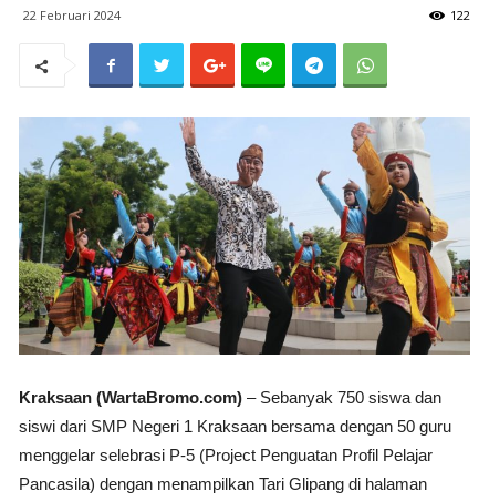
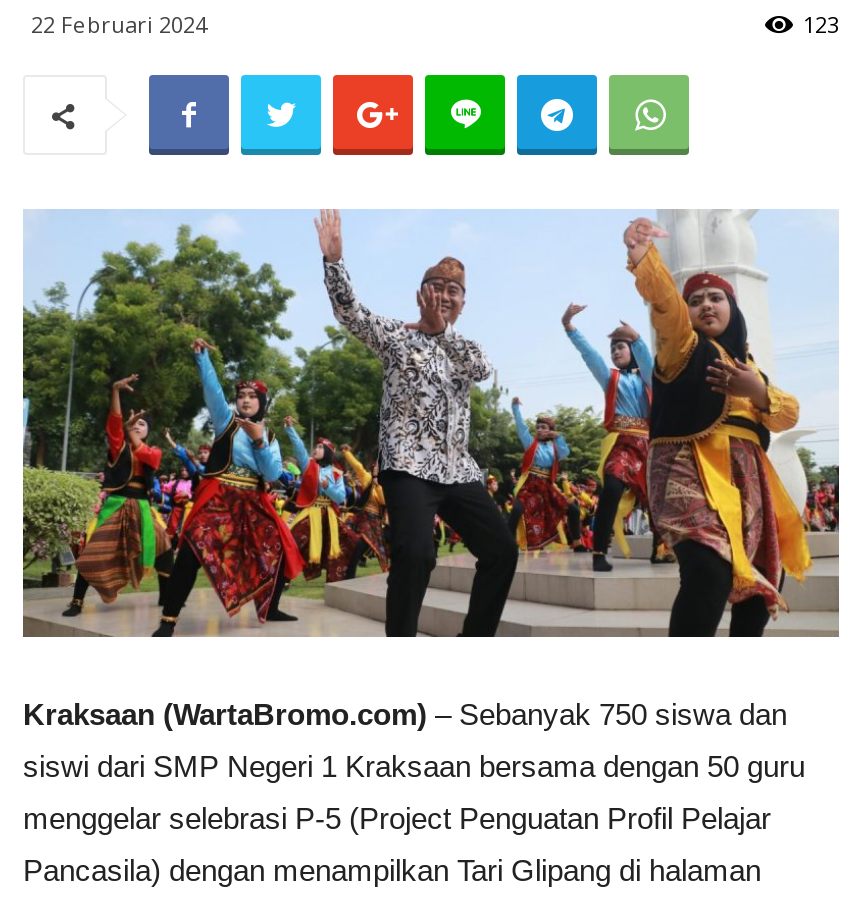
- 122
+ 123
